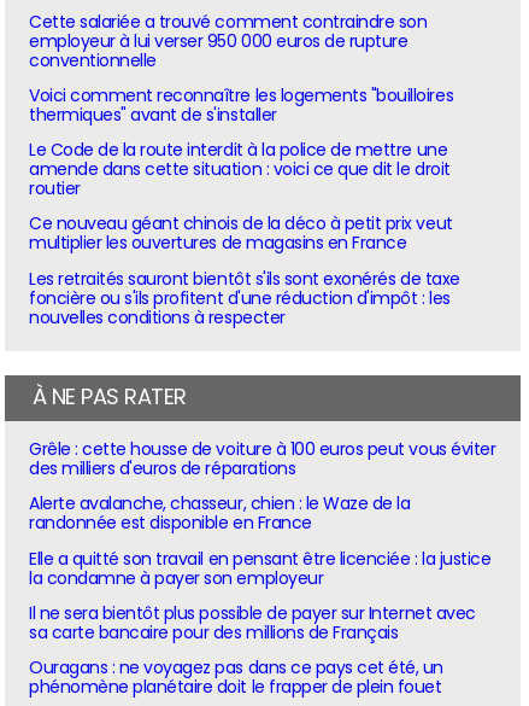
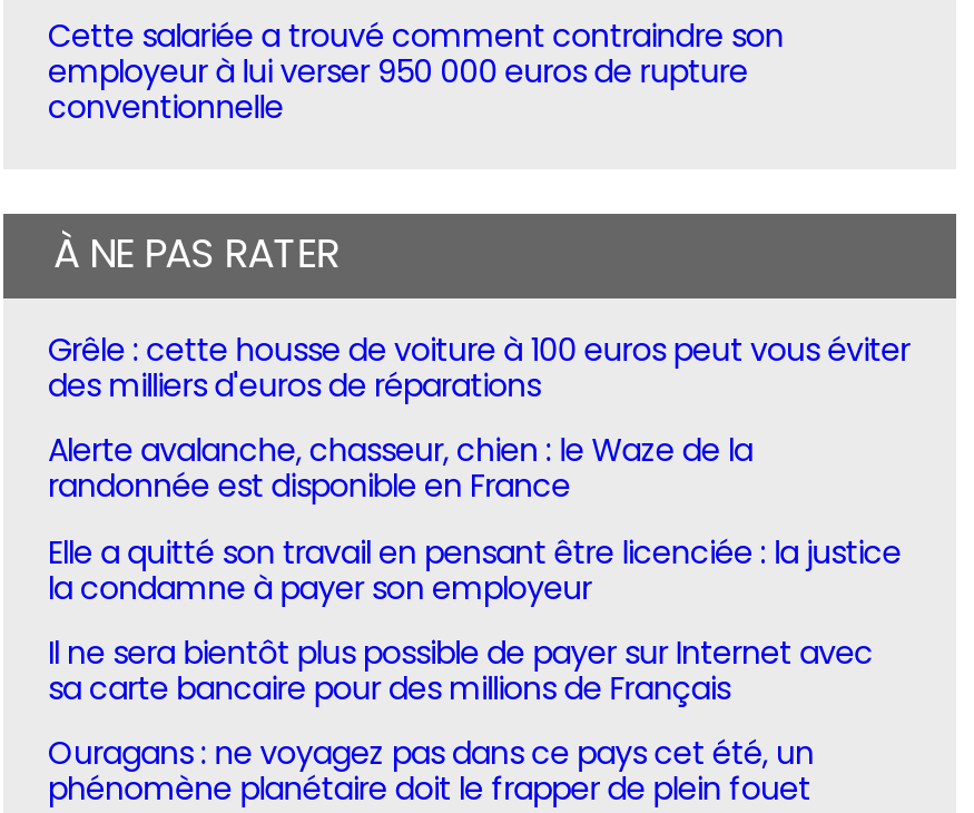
- Voici comment reconnaître les logements "bouilloires
- thermiques" avant de s'installer
- Le Code de la route interdit à la police de mettre une
- amende dans cette situation : voici ce que dit le droit
- routier
- Ce nouveau géant chinois de la déco à petit prix veut
- multiplier les ouvertures de magasins en France
- Les retraités sauront bientôt s'ils sont exonérés de taxe
- foncière ou s'ils profitent d'une réduction d'impôt : les
- nouvelles conditions à respecter
